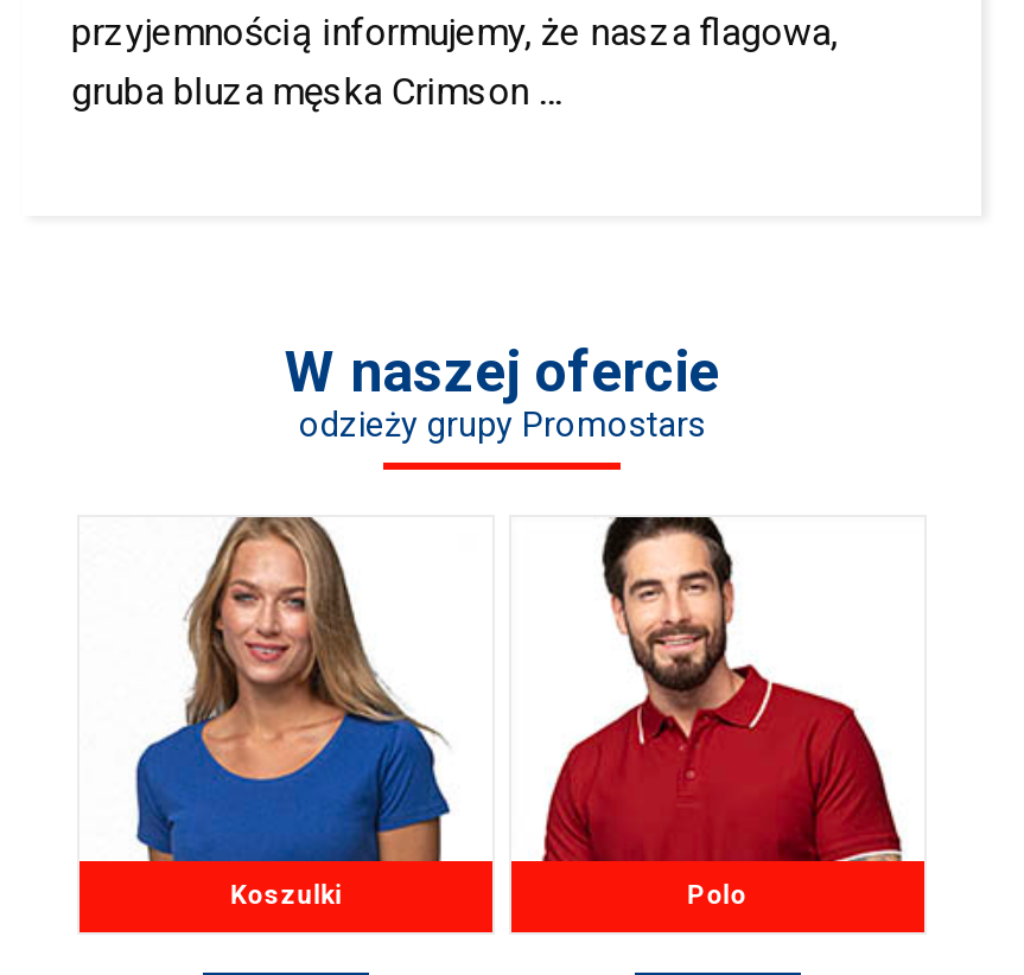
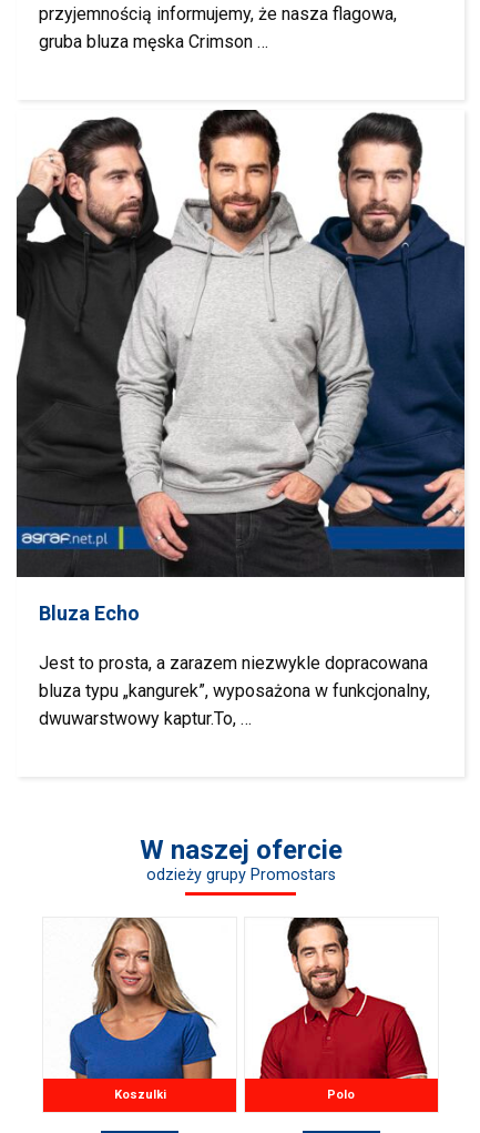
+ [image]
+ Bluza Echo
+ Jest to prosta, a zarazem niezwykle dopracowana
+ bluza typu „kangurek”, wyposażona w funkcjonalny,
+ dwuwarstwowy kaptur.To, …
